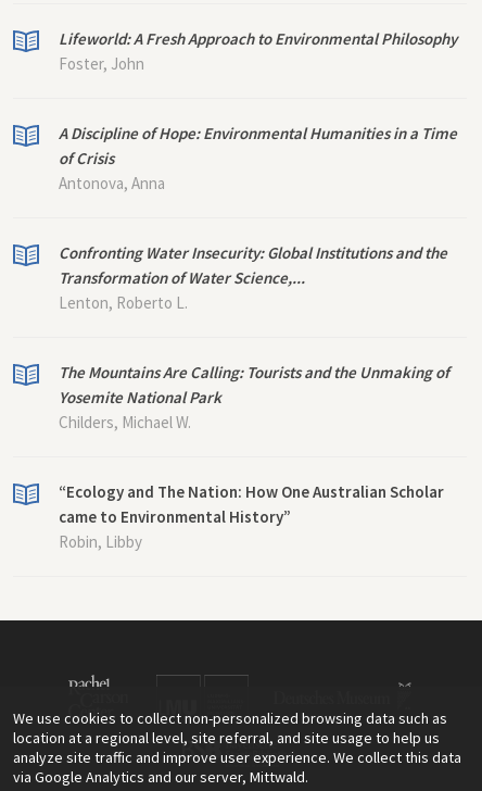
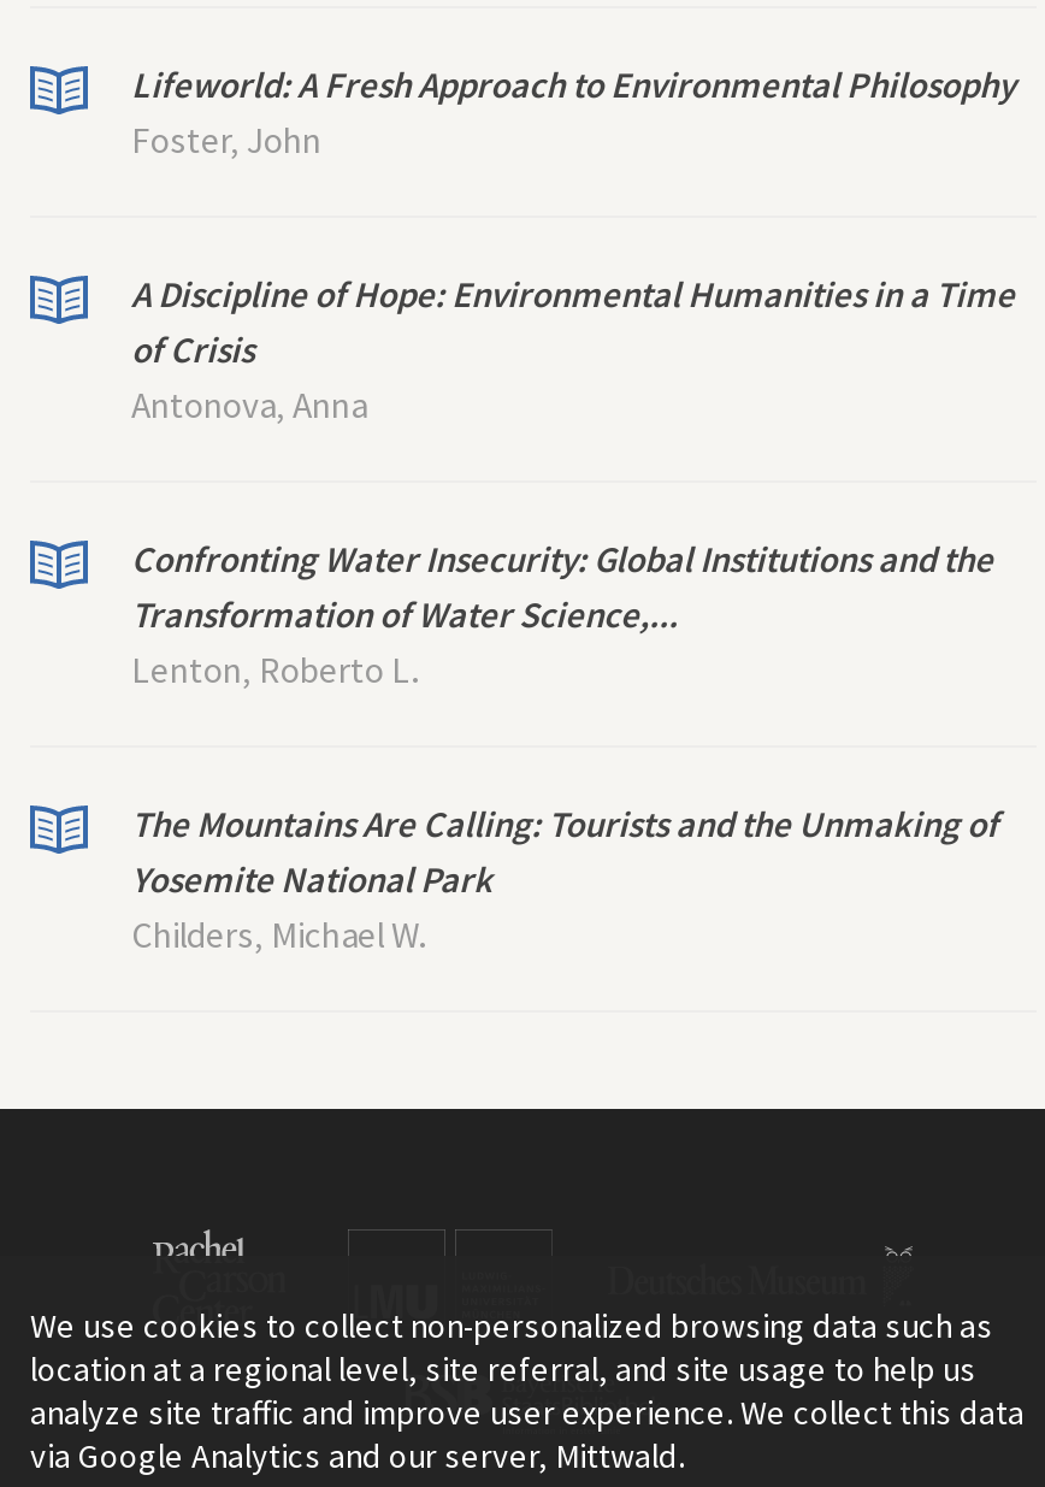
- “Ecology and The Nation: How One Australian Scholar
- came to Environmental History”
- Robin, Libby
